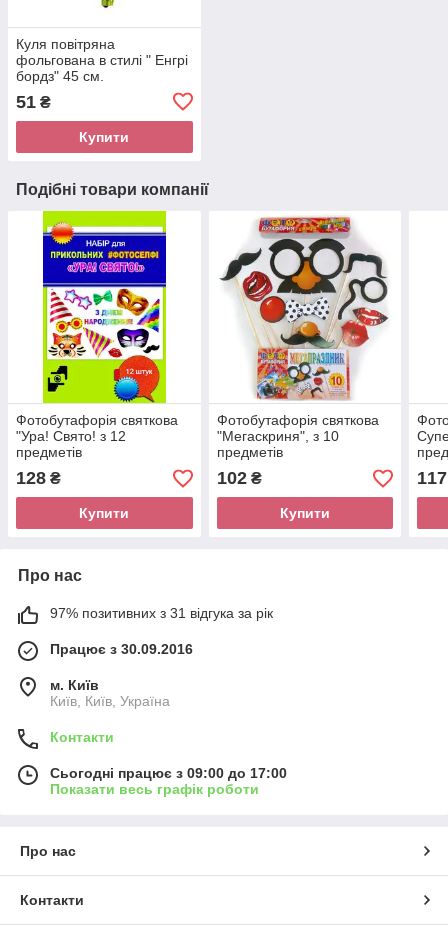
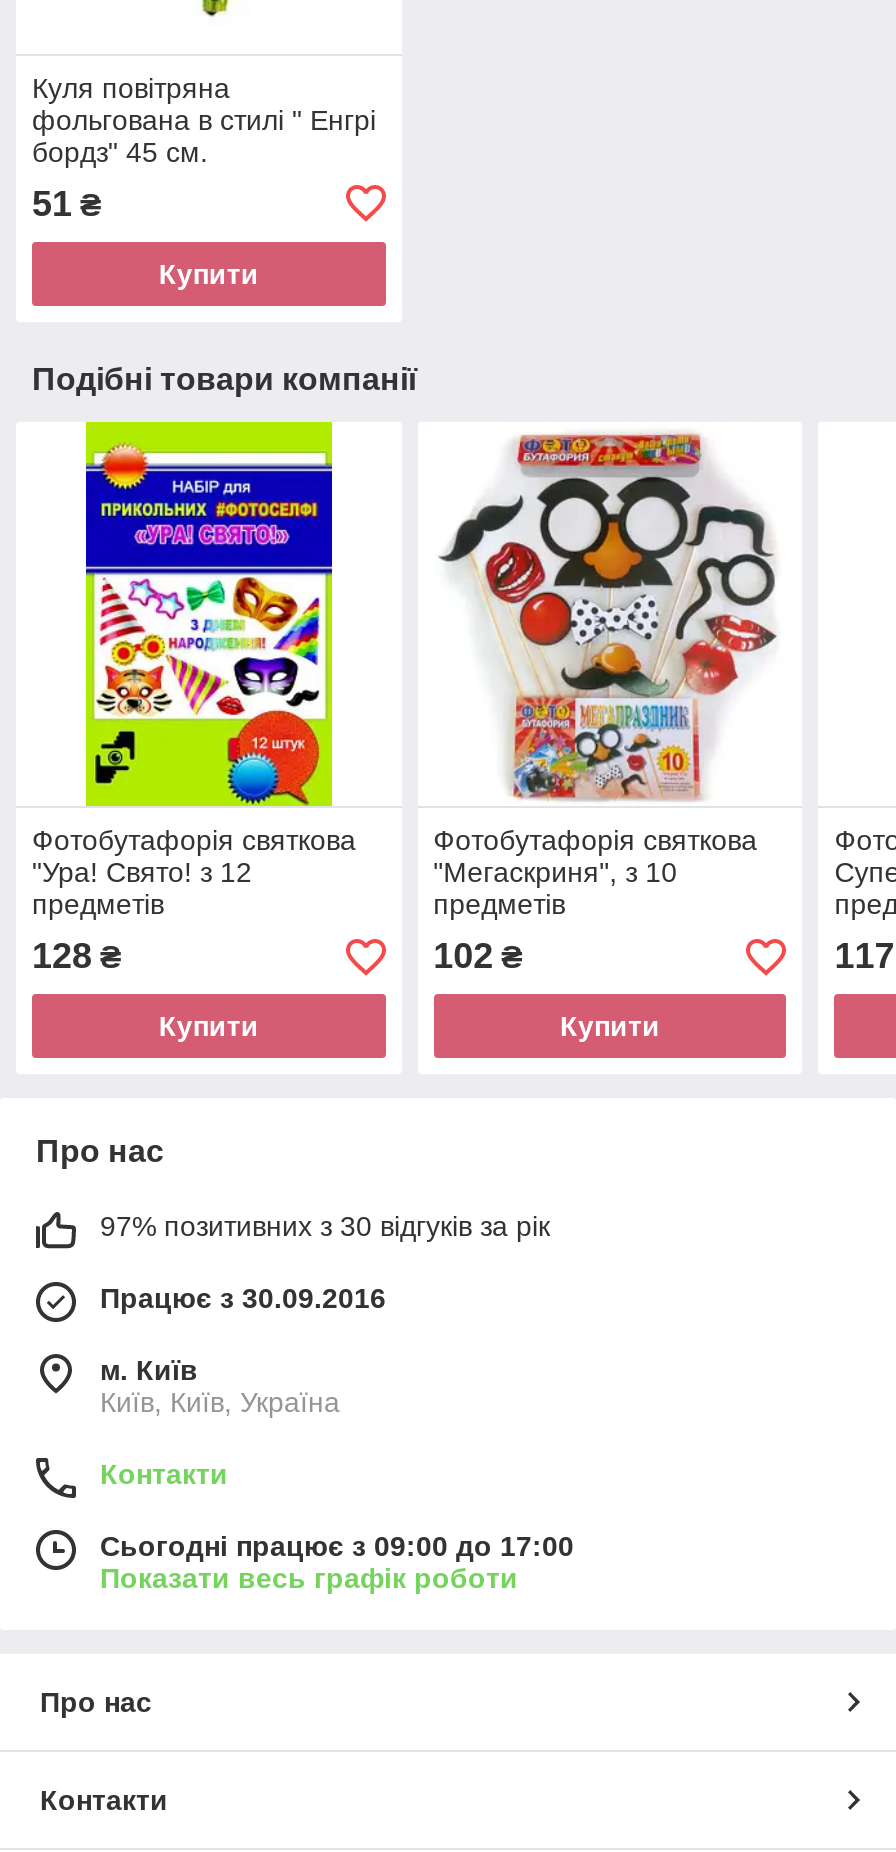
- 97% позитивних з 31 відгука за рік
+ 97% позитивних з 30 відгуків за рік
